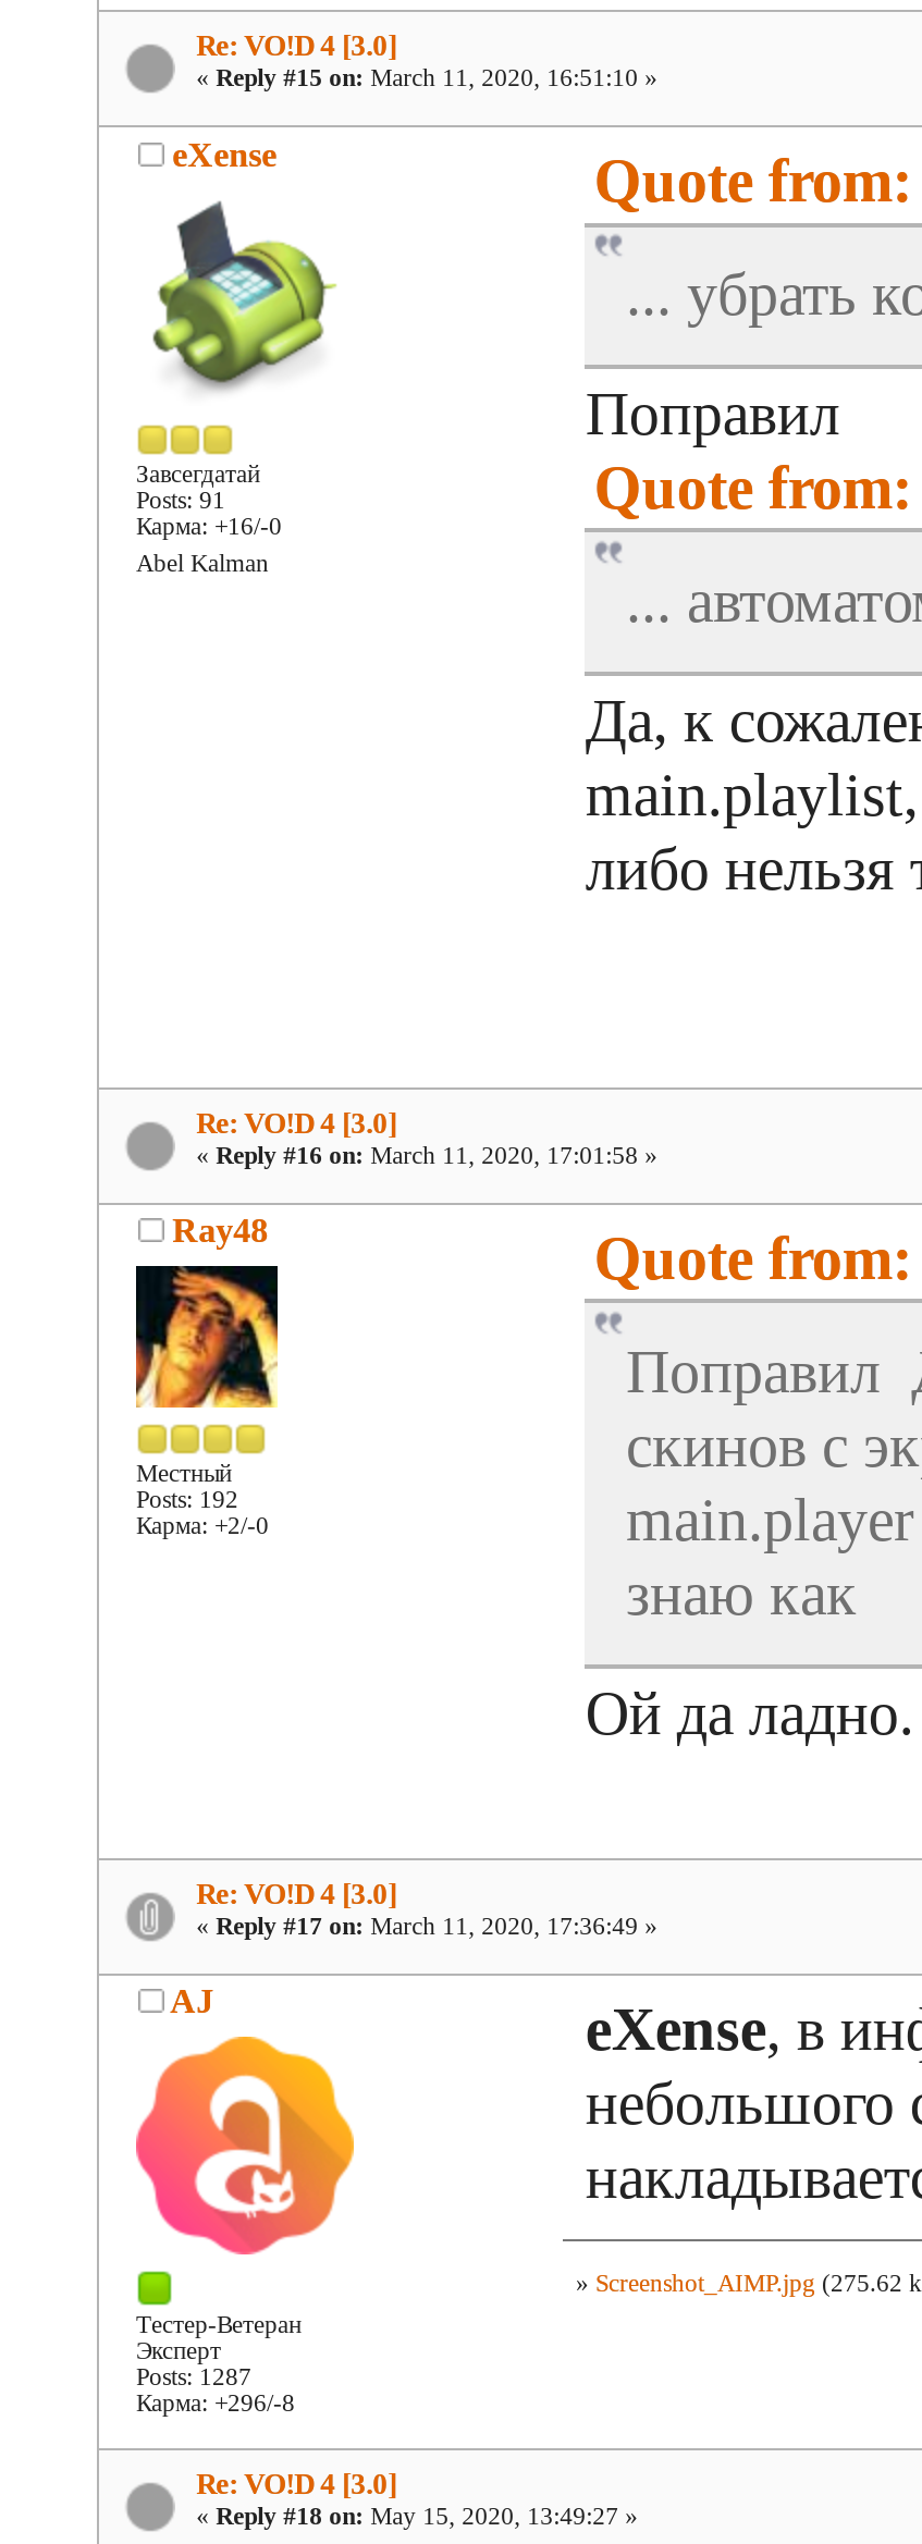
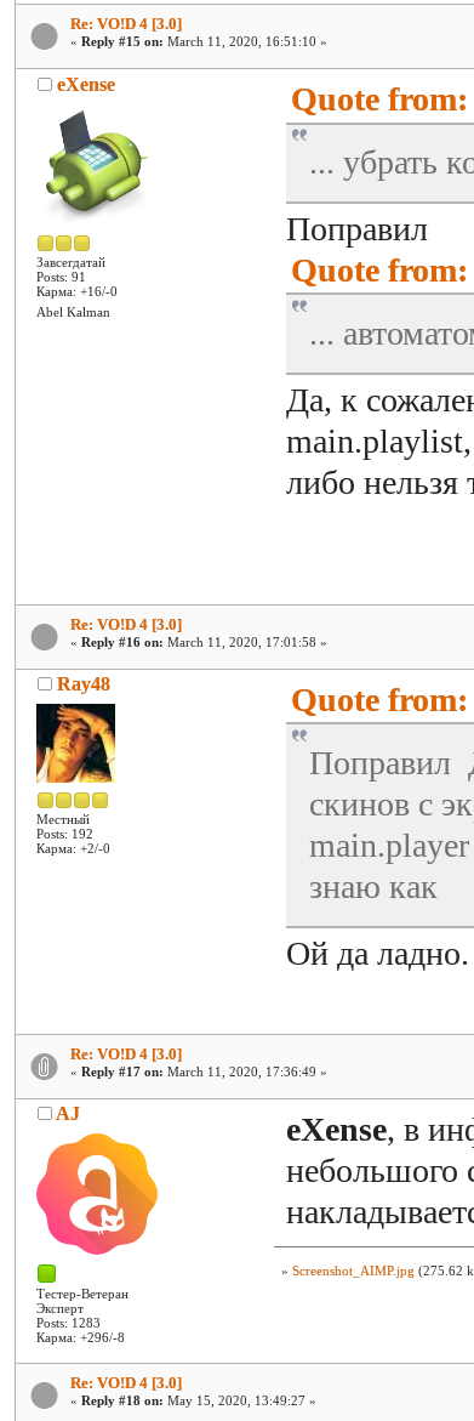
- Posts: 1287
+ Posts: 1283
